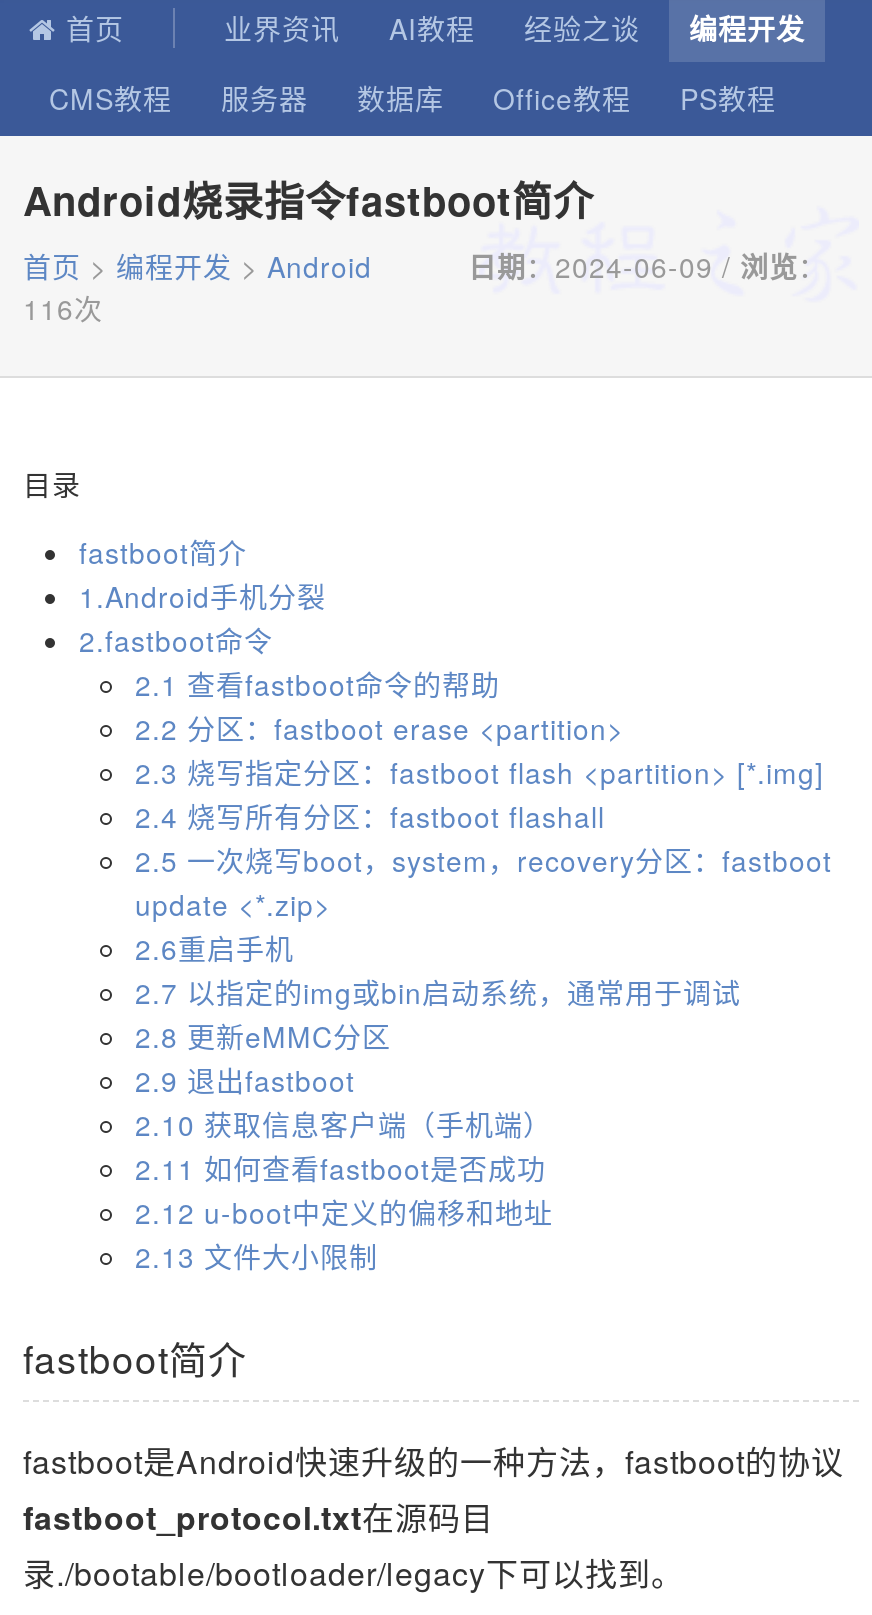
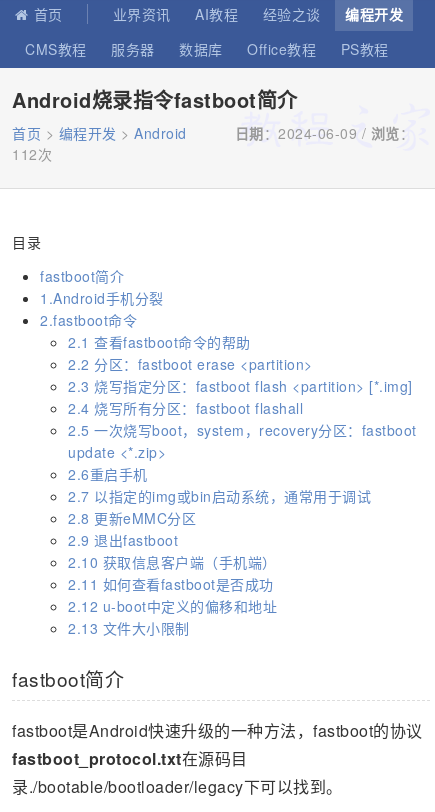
- 116次
+ 112次
